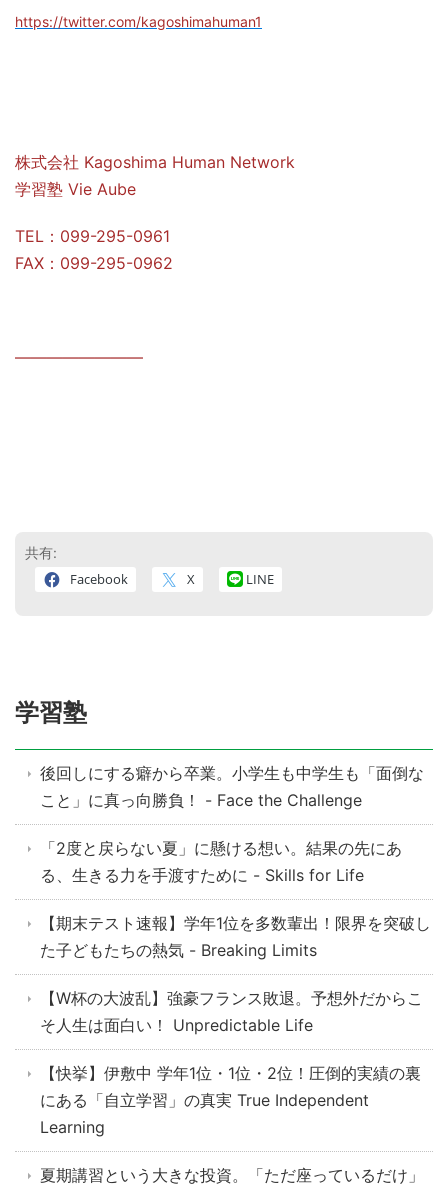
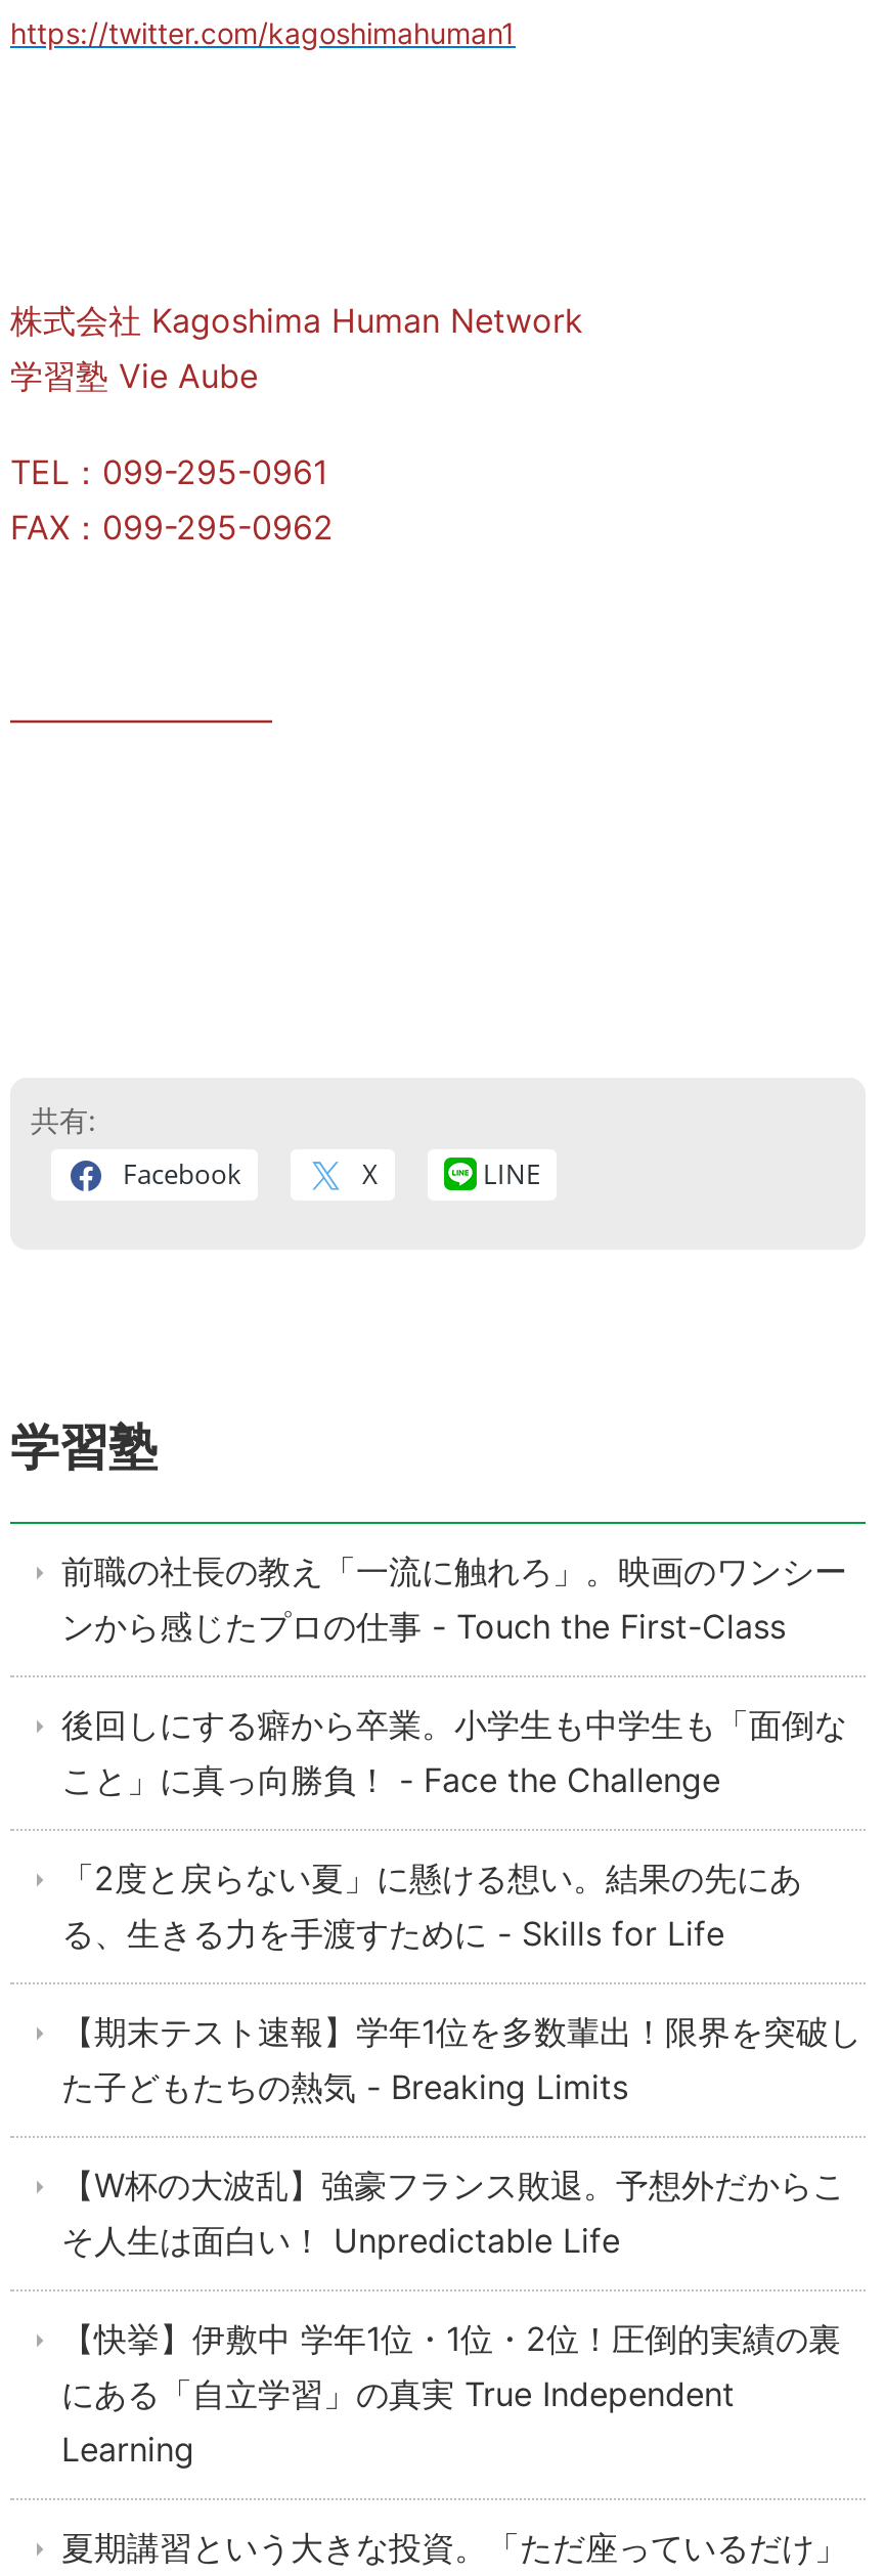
+ 前職の社長の教え「一流に触れろ」。映画のワンシー
+ ンから感じたプロの仕事 - Touch the First-Class
